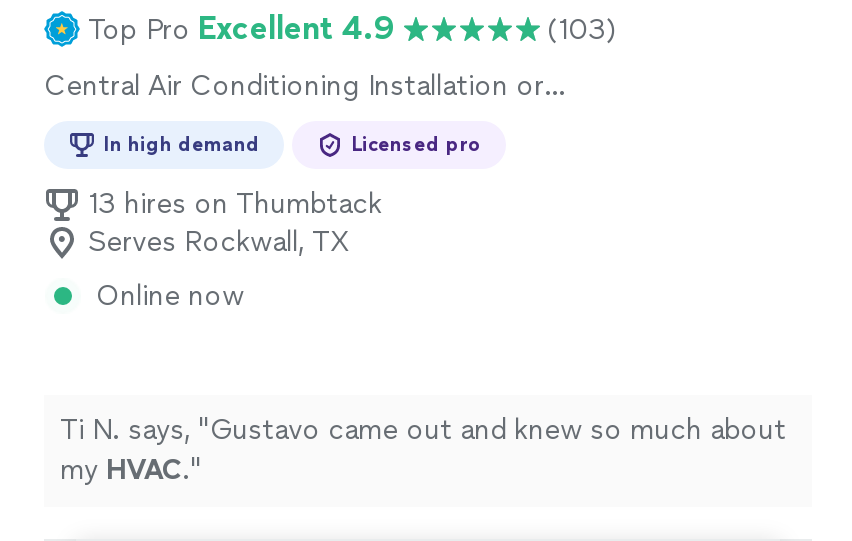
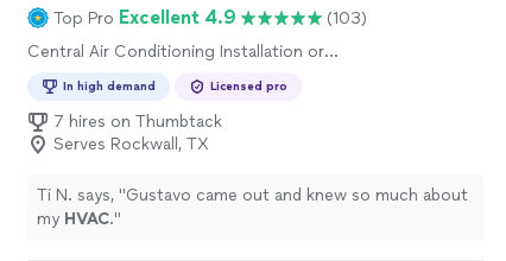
- 13 hires on Thumbtack
+ 7 hires on Thumbtack

- Online now
